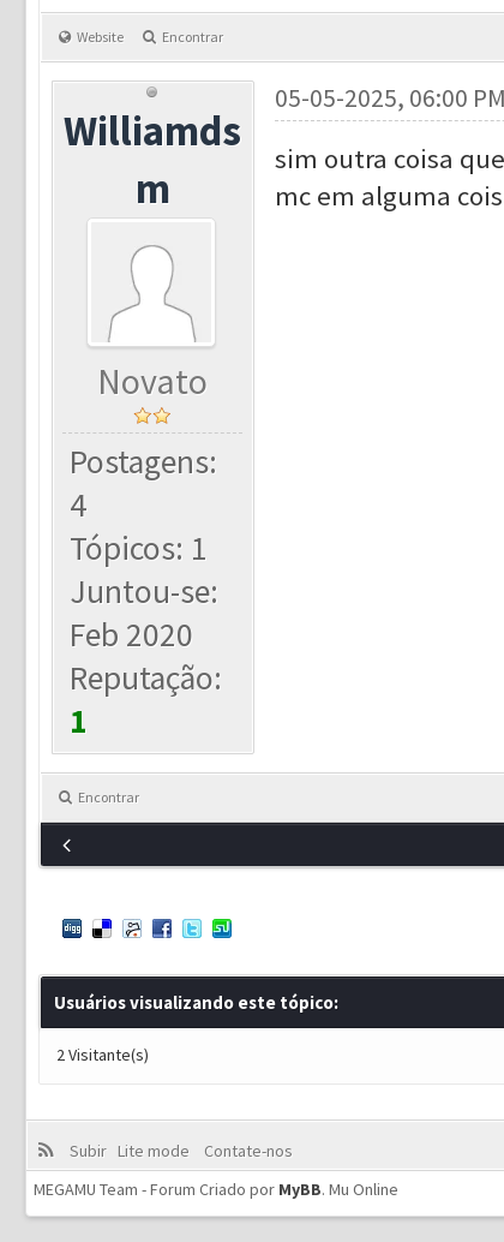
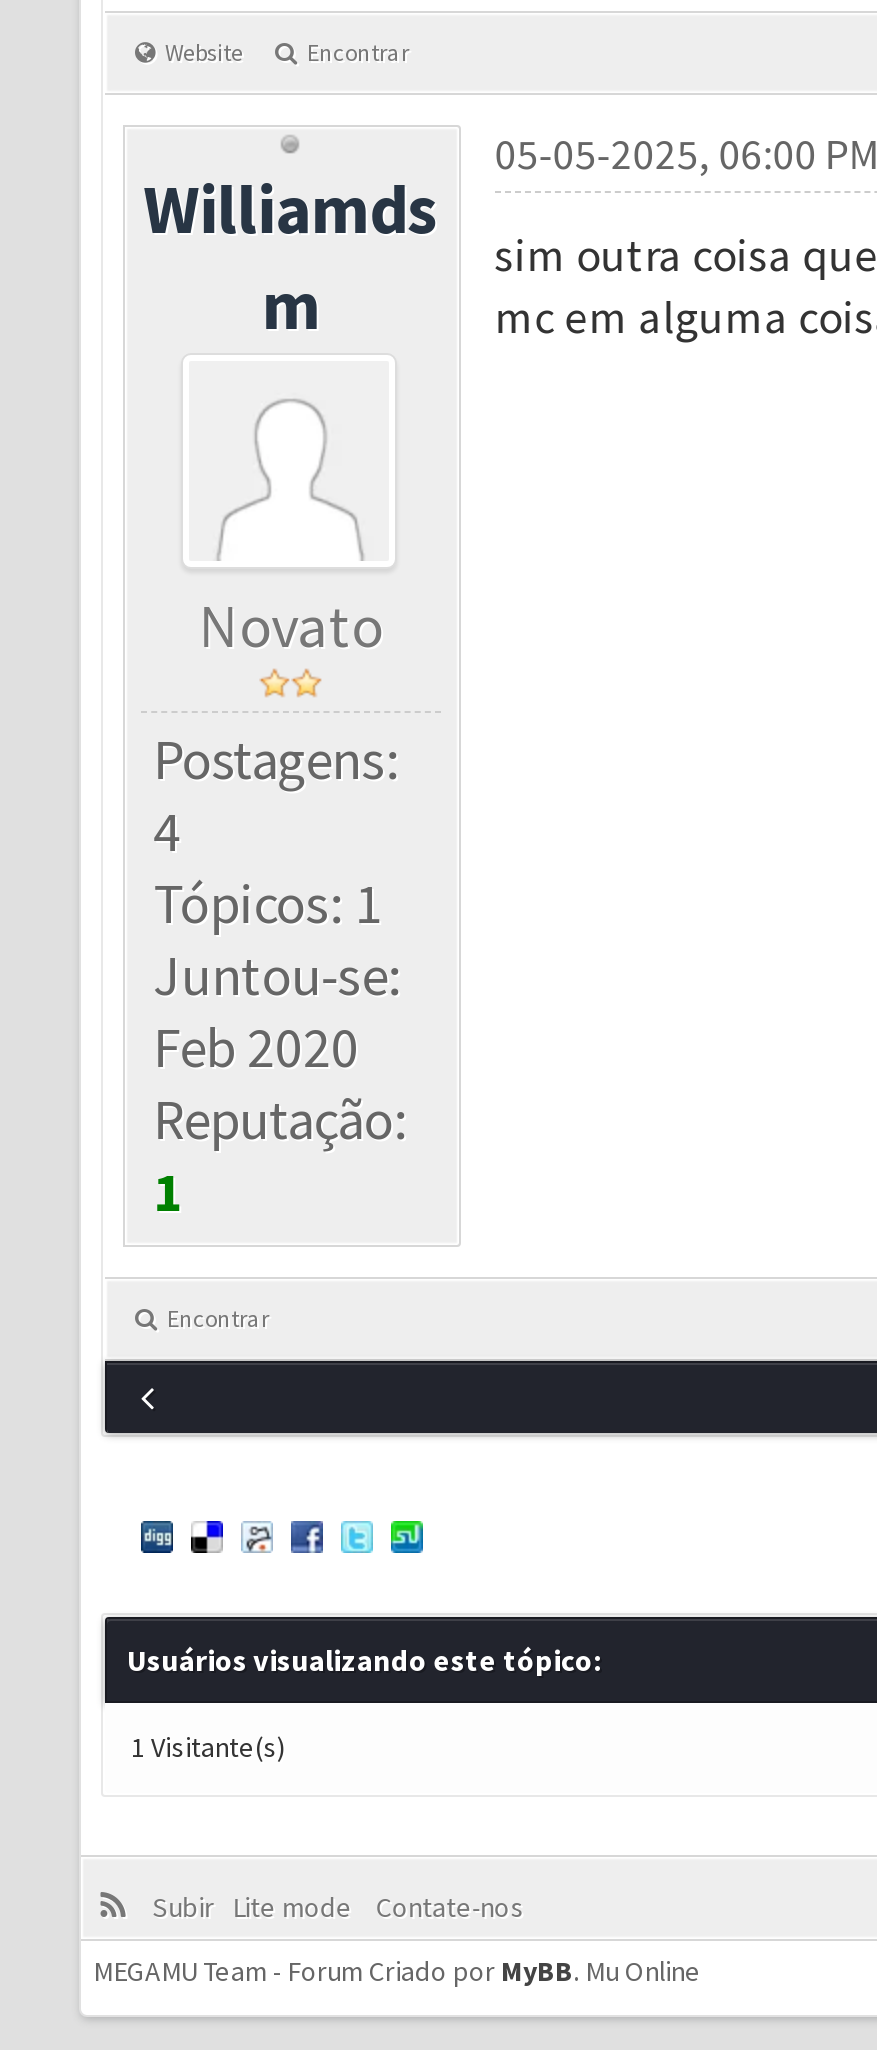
- 2 Visitante(s)
+ 1 Visitante(s)
